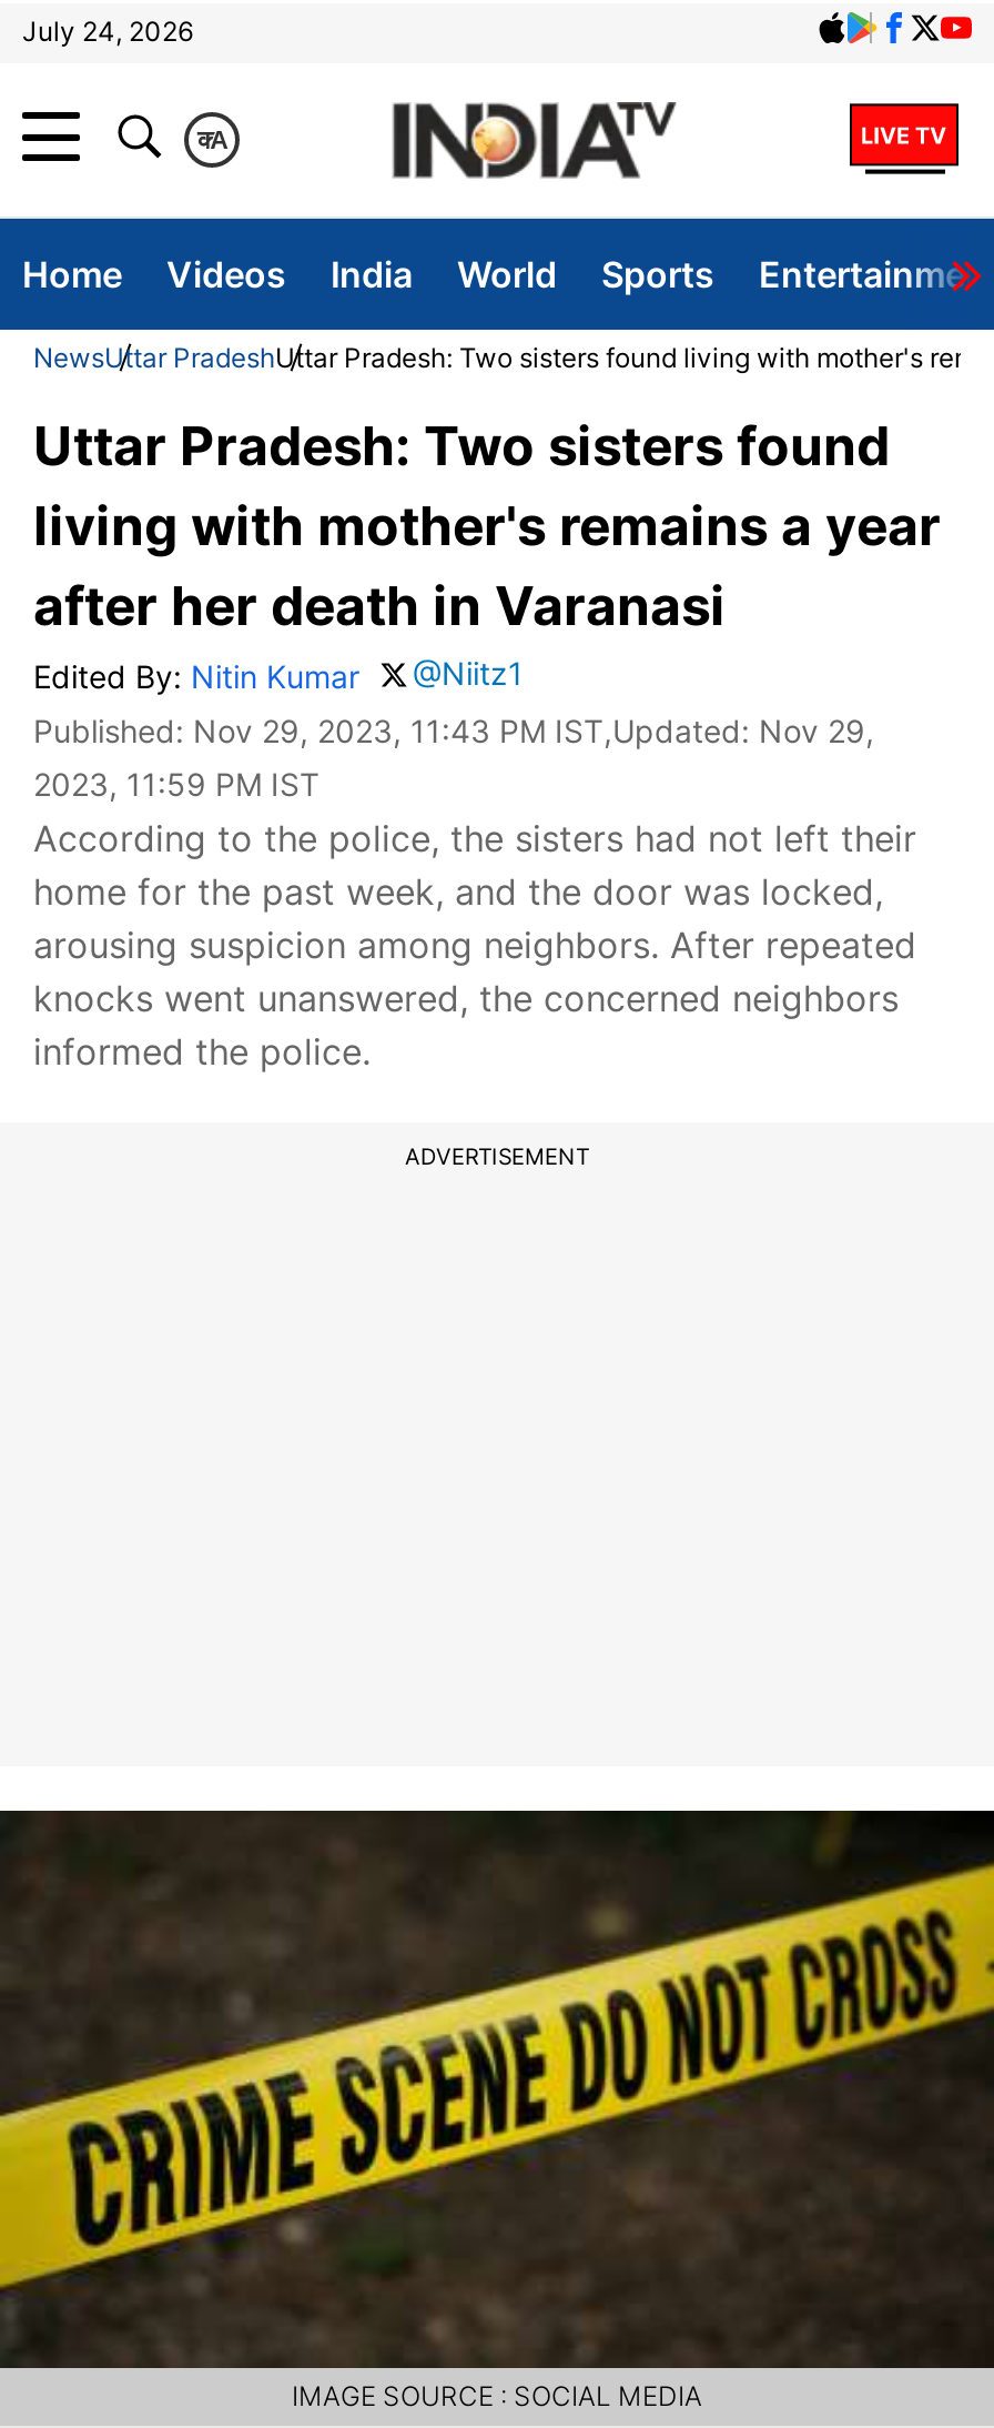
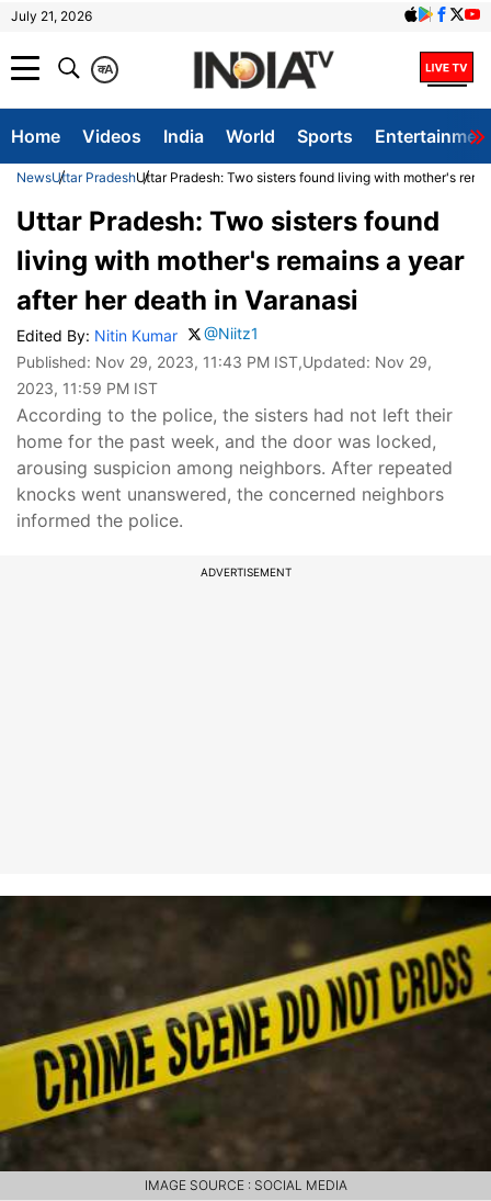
- July 24, 2026
+ July 21, 2026
